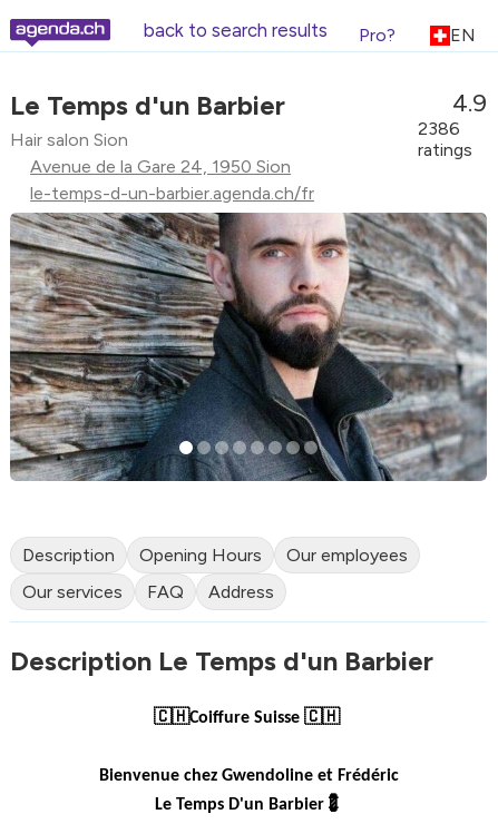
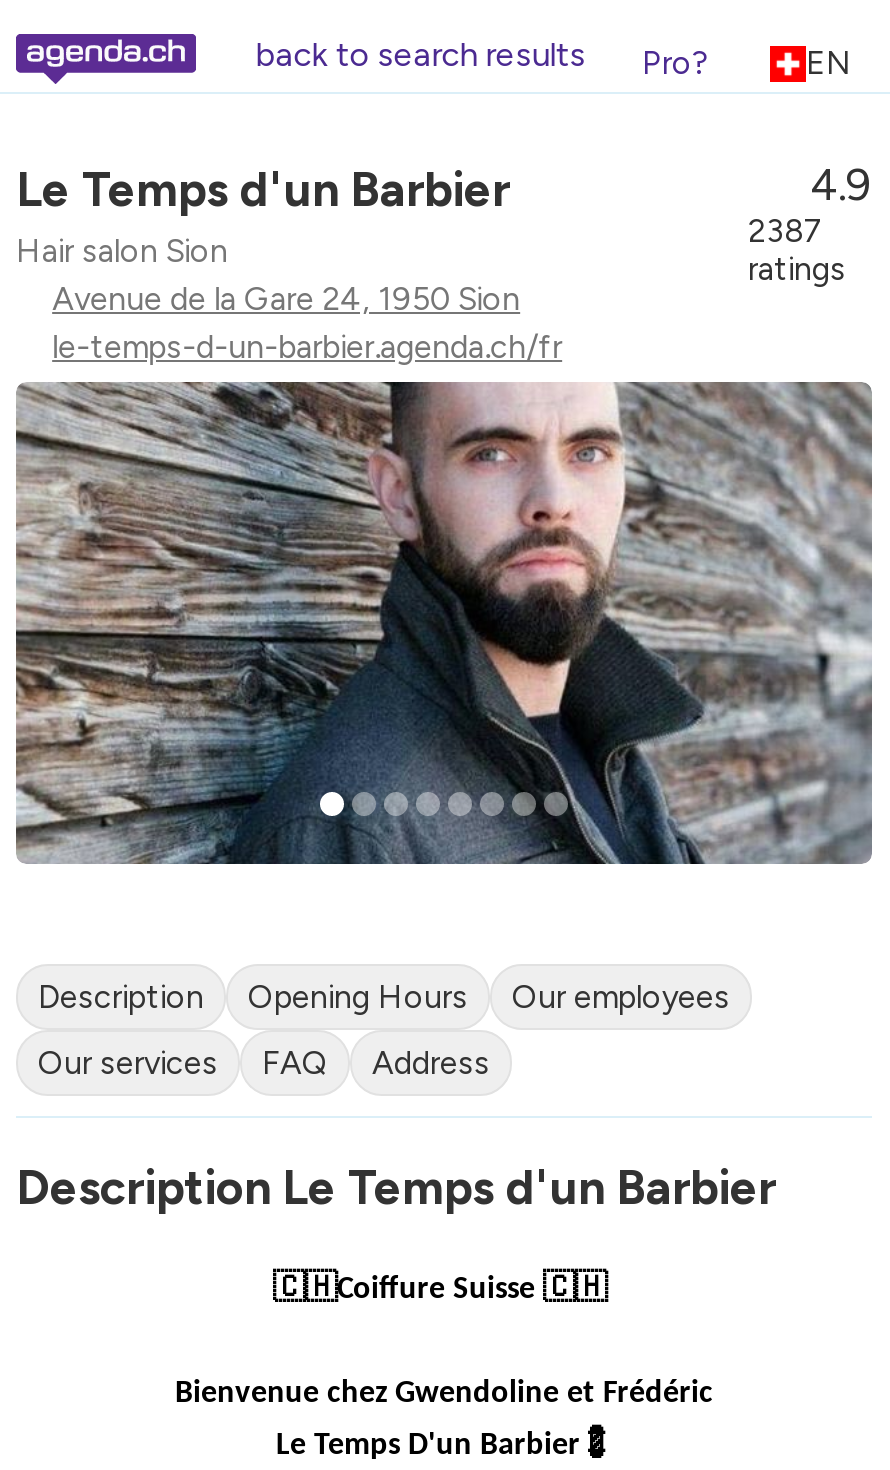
- 2386
+ 2387
